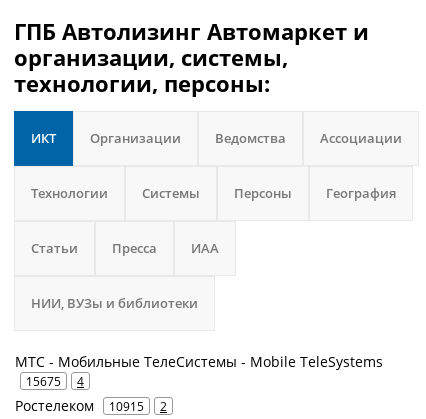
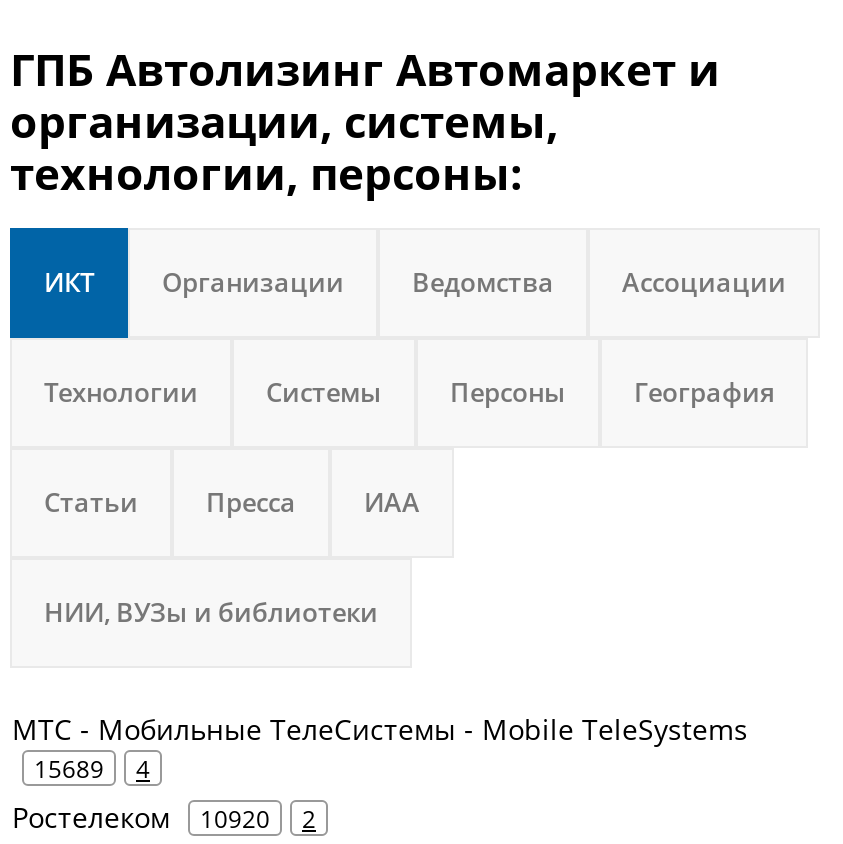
- 15675 4
+ 15689 4

- Ростелеком 10915 2
+ Ростелеком 10920 2
